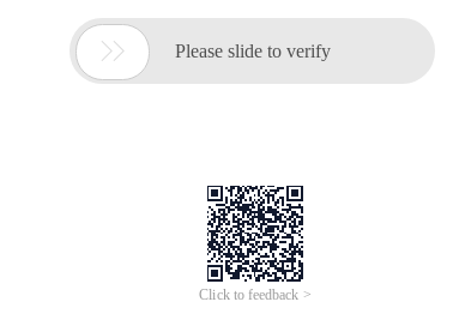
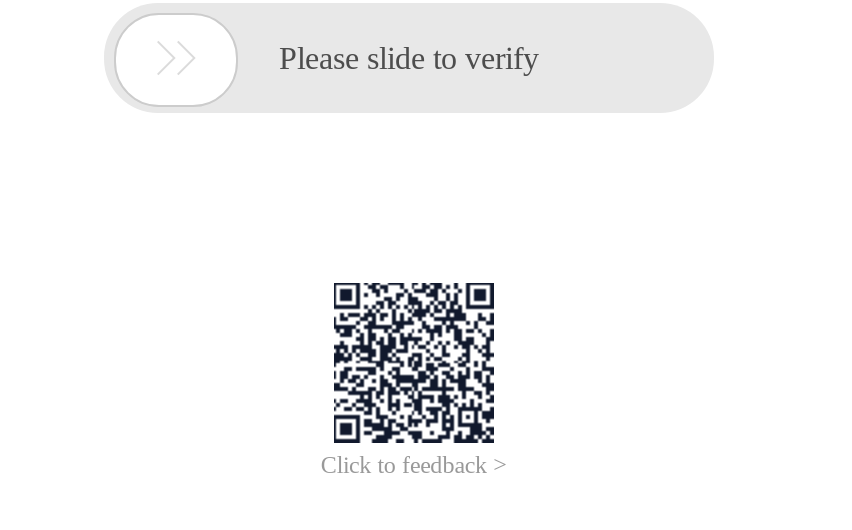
- [image]
+ [image]
